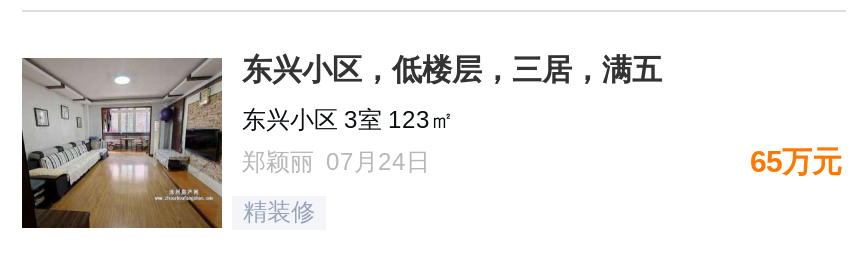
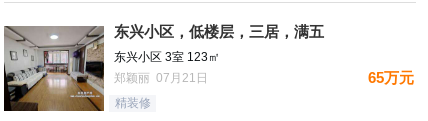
- 郑颖丽 07月24日
+ 郑颖丽 07月21日
